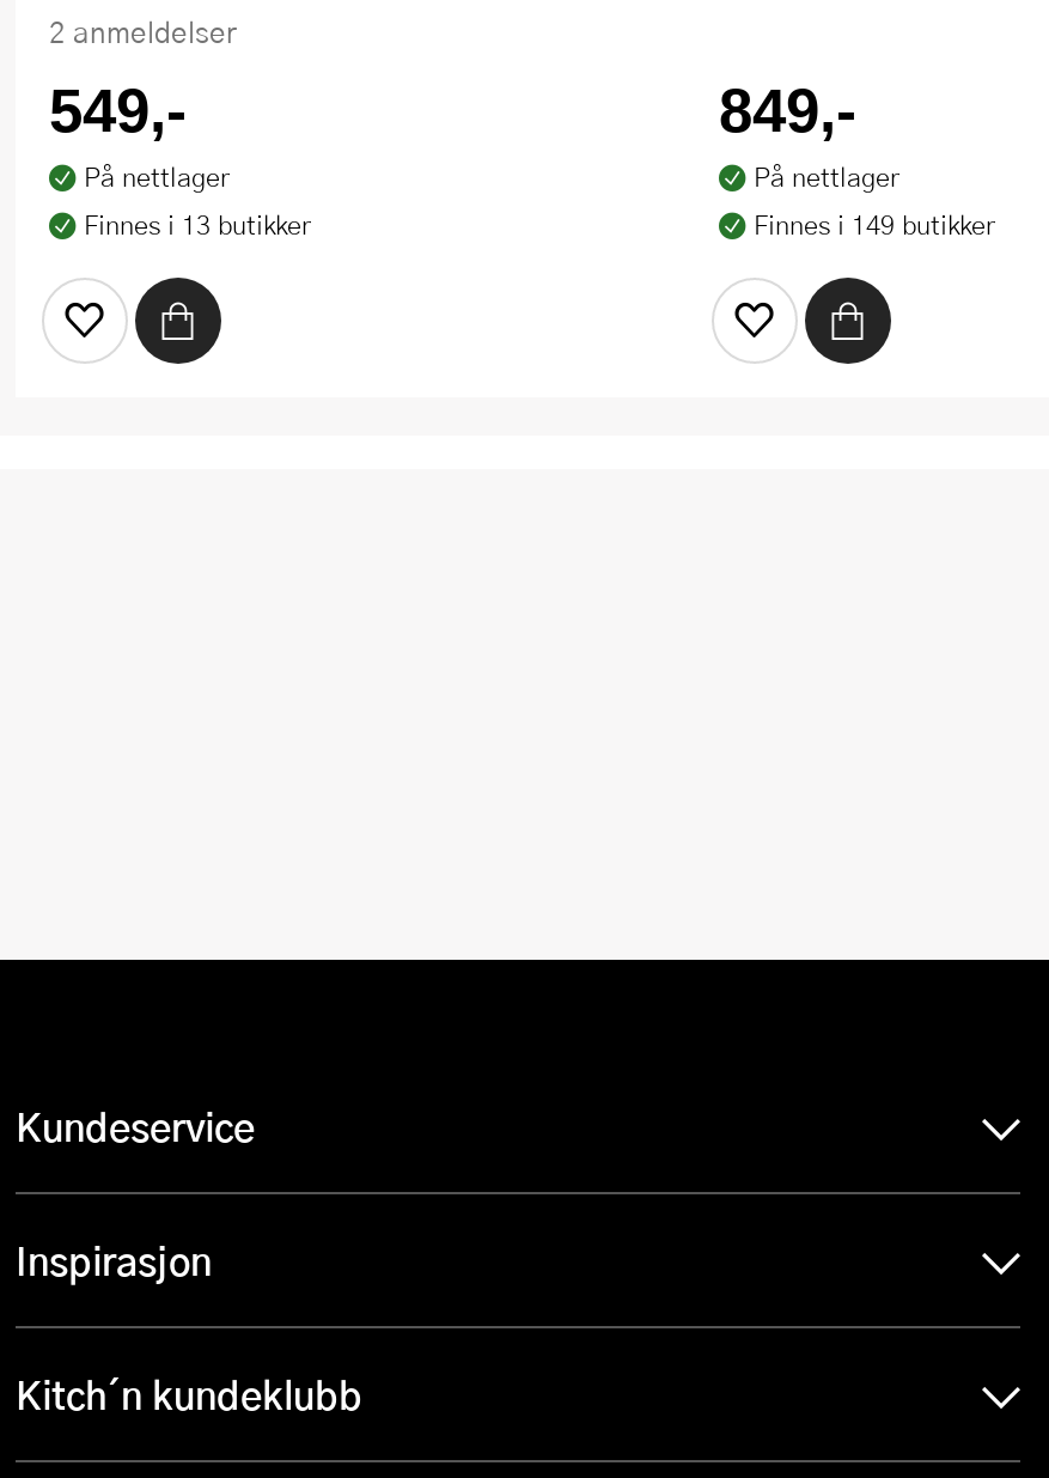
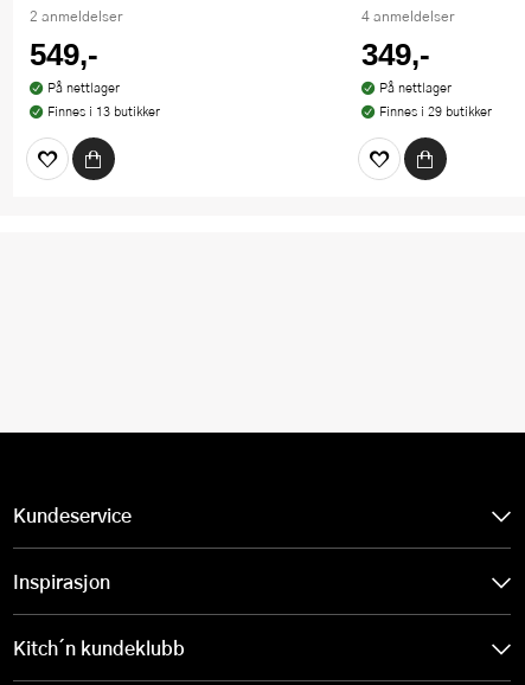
- 849,-
+ 4 anmeldelser
+ 349,-

- Finnes i 149 butikker
+ Finnes i 29 butikker
